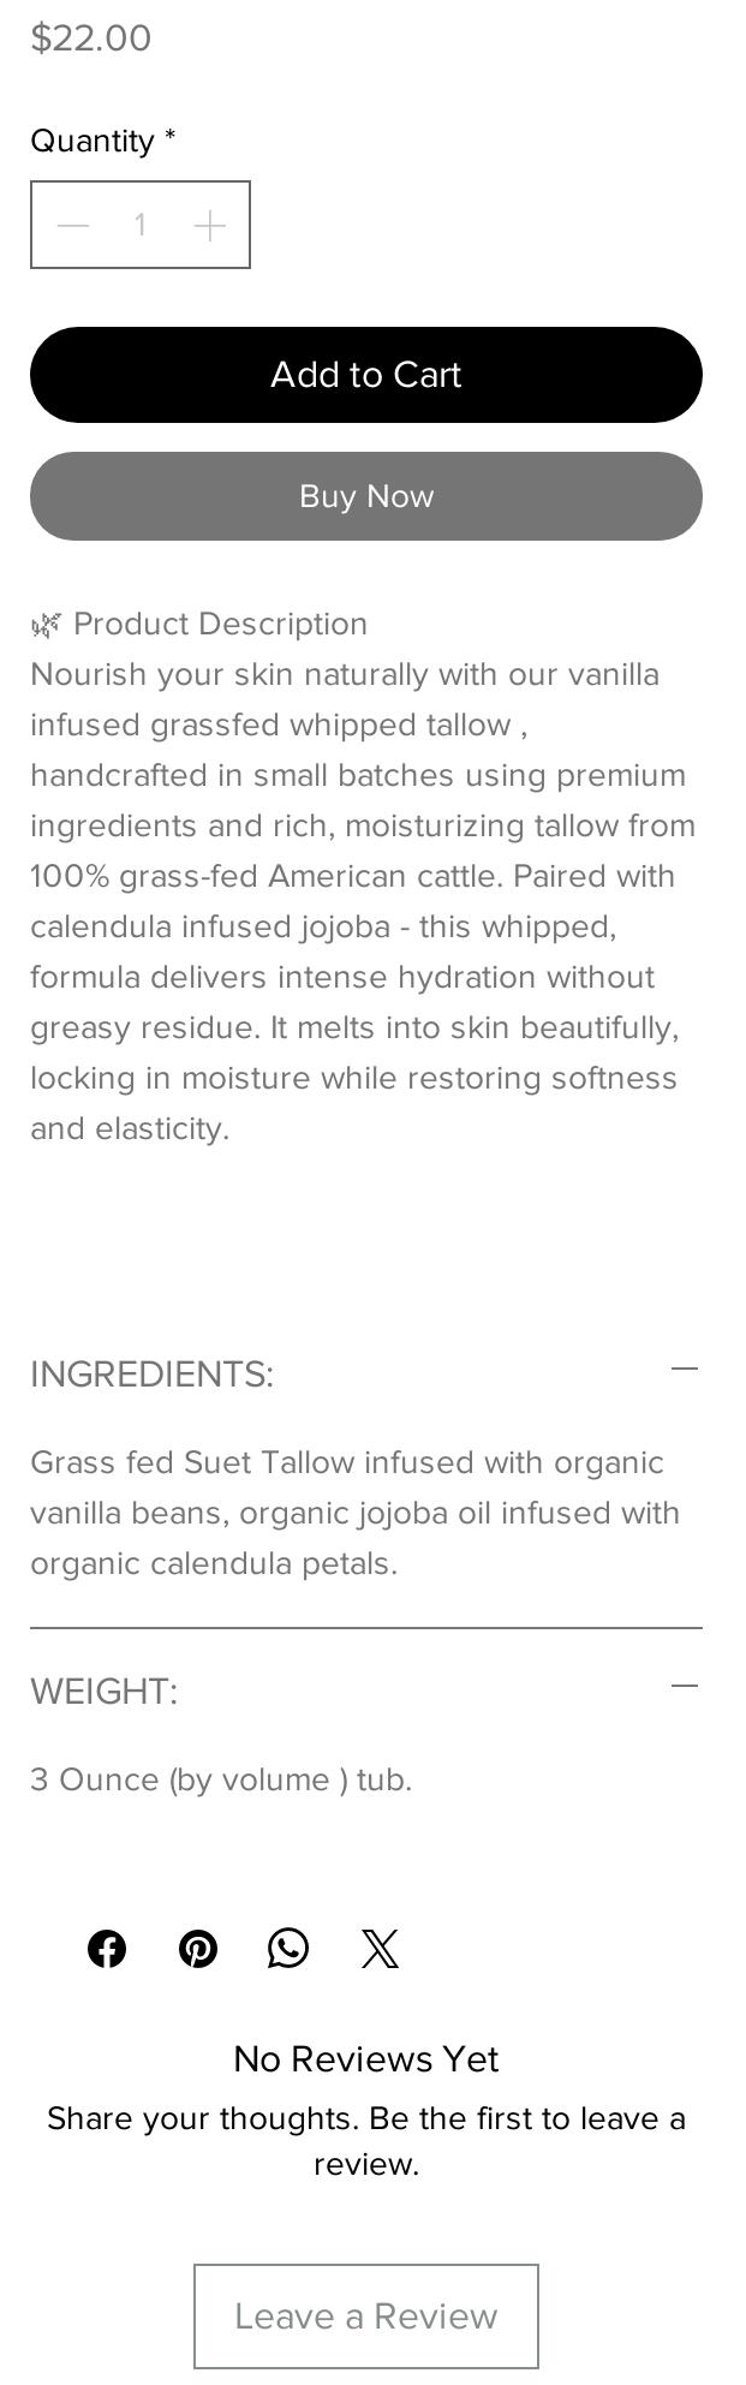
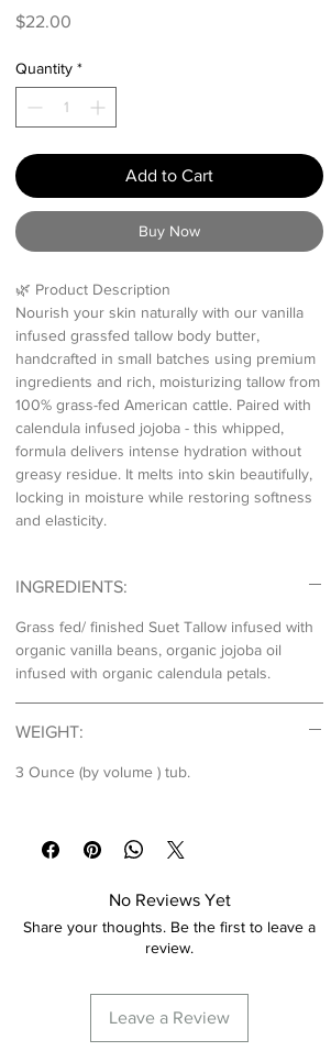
- infused grassfed whipped tallow ,
+ infused grassfed tallow body butter,

- Grass fed Suet Tallow infused with organic
- vanilla beans, organic jojoba oil infused with
- organic calendula petals.
+ Grass fed/ finished Suet Tallow infused with
+ organic vanilla beans, organic jojoba oil
+ infused with organic calendula petals.
